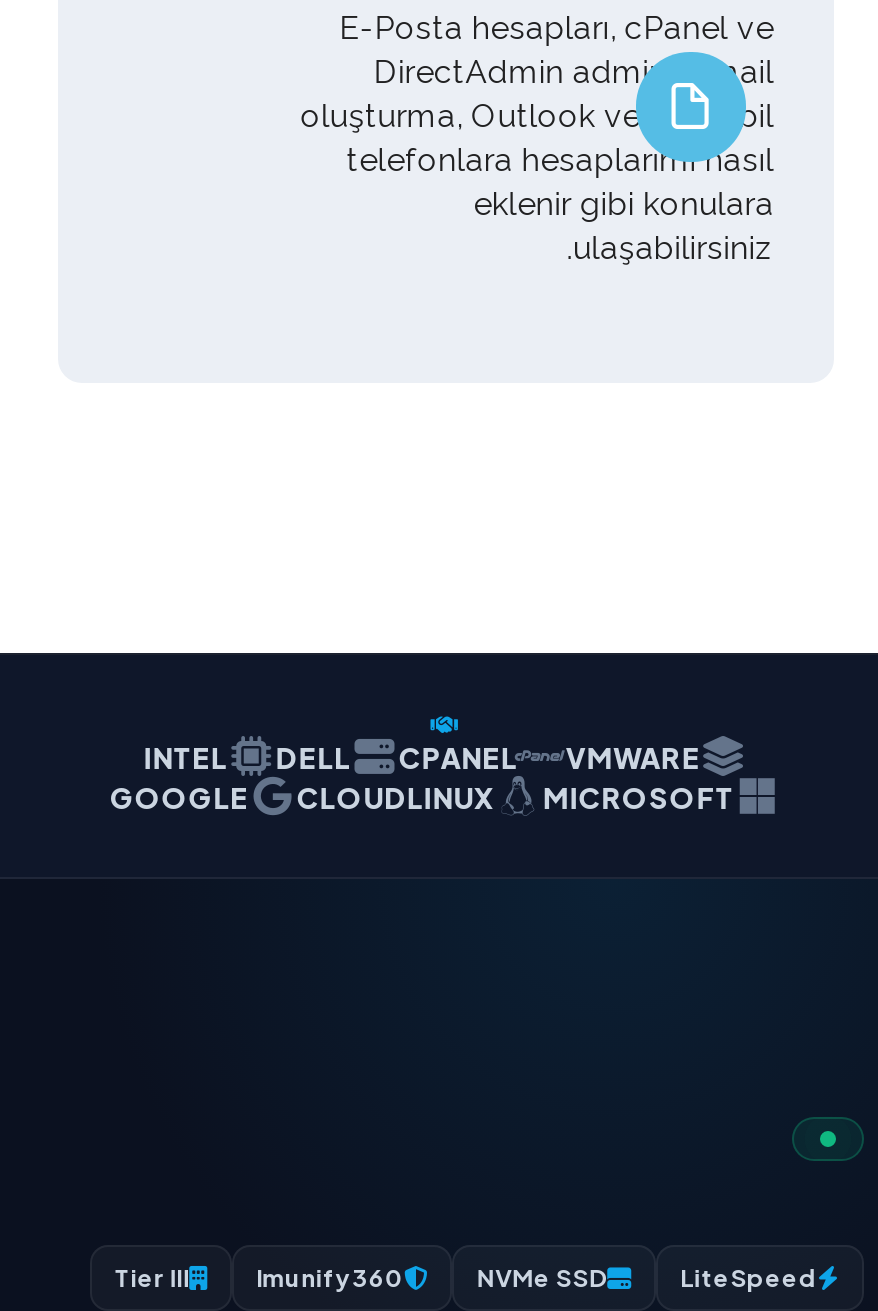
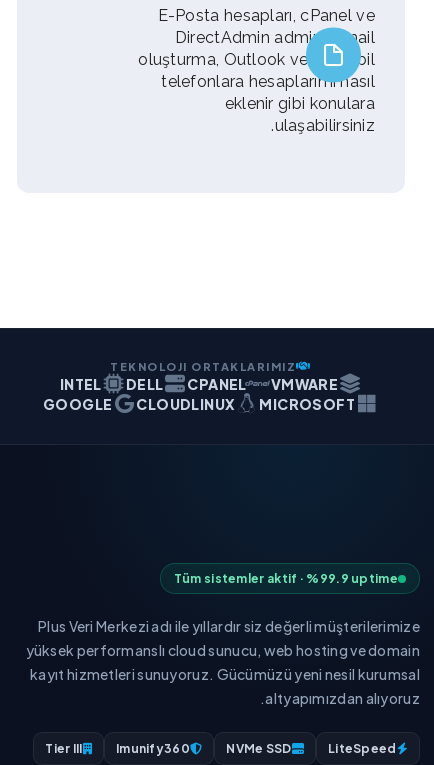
+ TEKNOLOJI ORTAKLARIMIZ

+ Tüm sistemler aktif · %99.9 uptime
+ Plus Veri Merkezi adı ile yıllardır siz değerli müşterilerimize
+ yüksek performanslı cloud sunucu, web hosting ve domain
+ kayıt hizmetleri sunuyoruz. Gücümüzü yeni nesil kurumsal
+ altyapımızdan alıyoruz.
